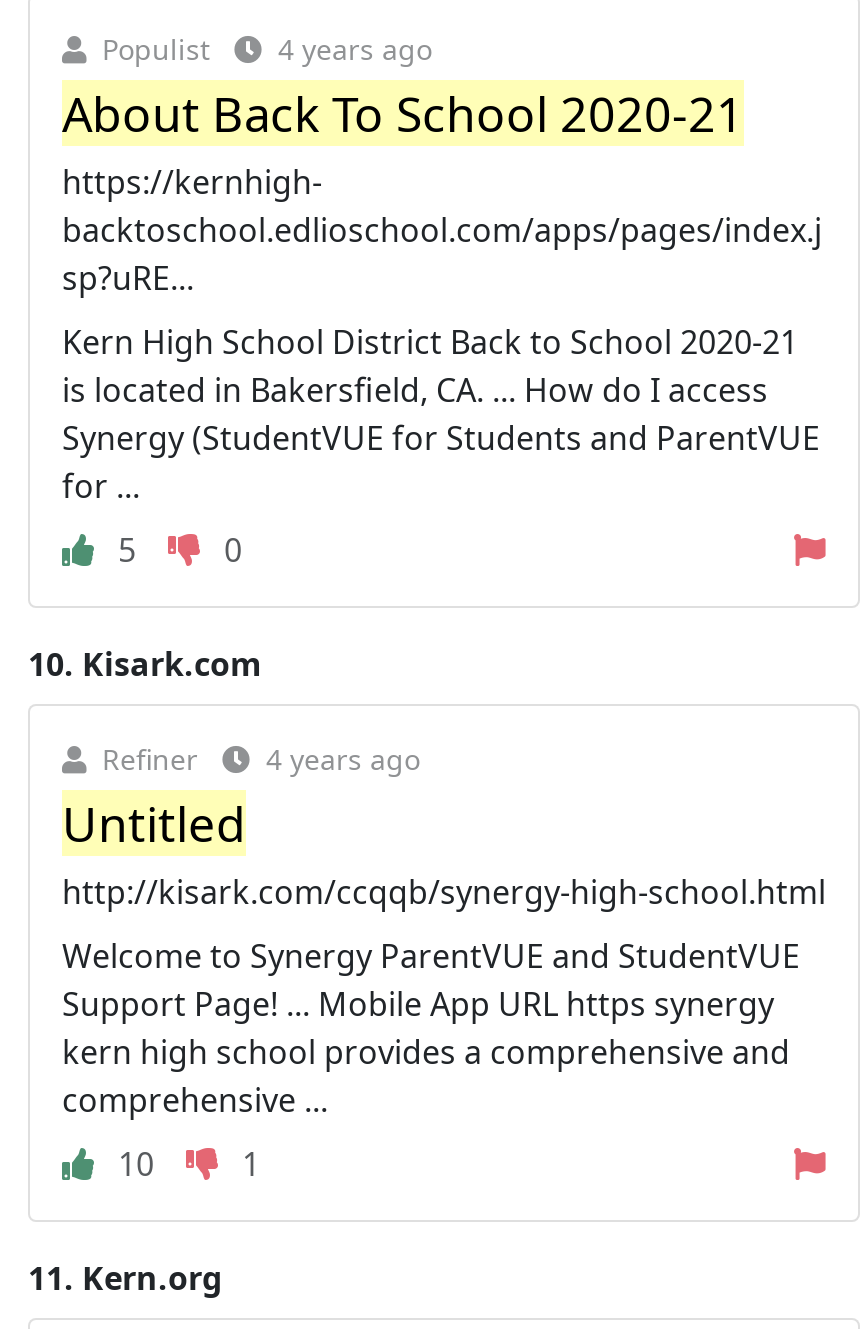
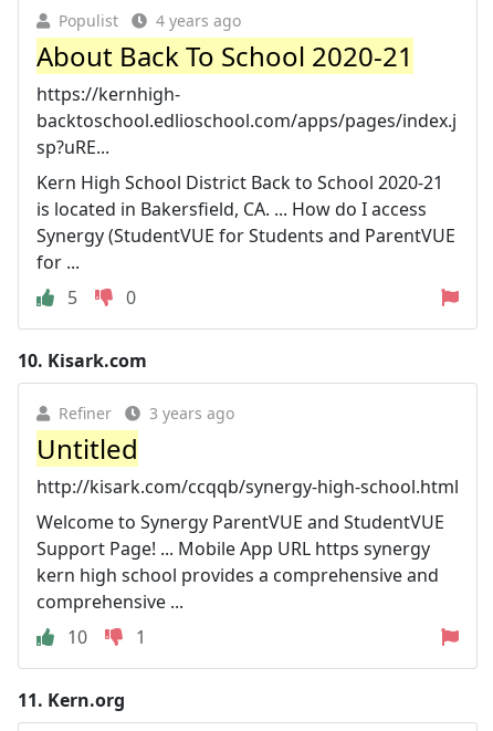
- Refiner 4 years ago
+ Refiner 3 years ago
